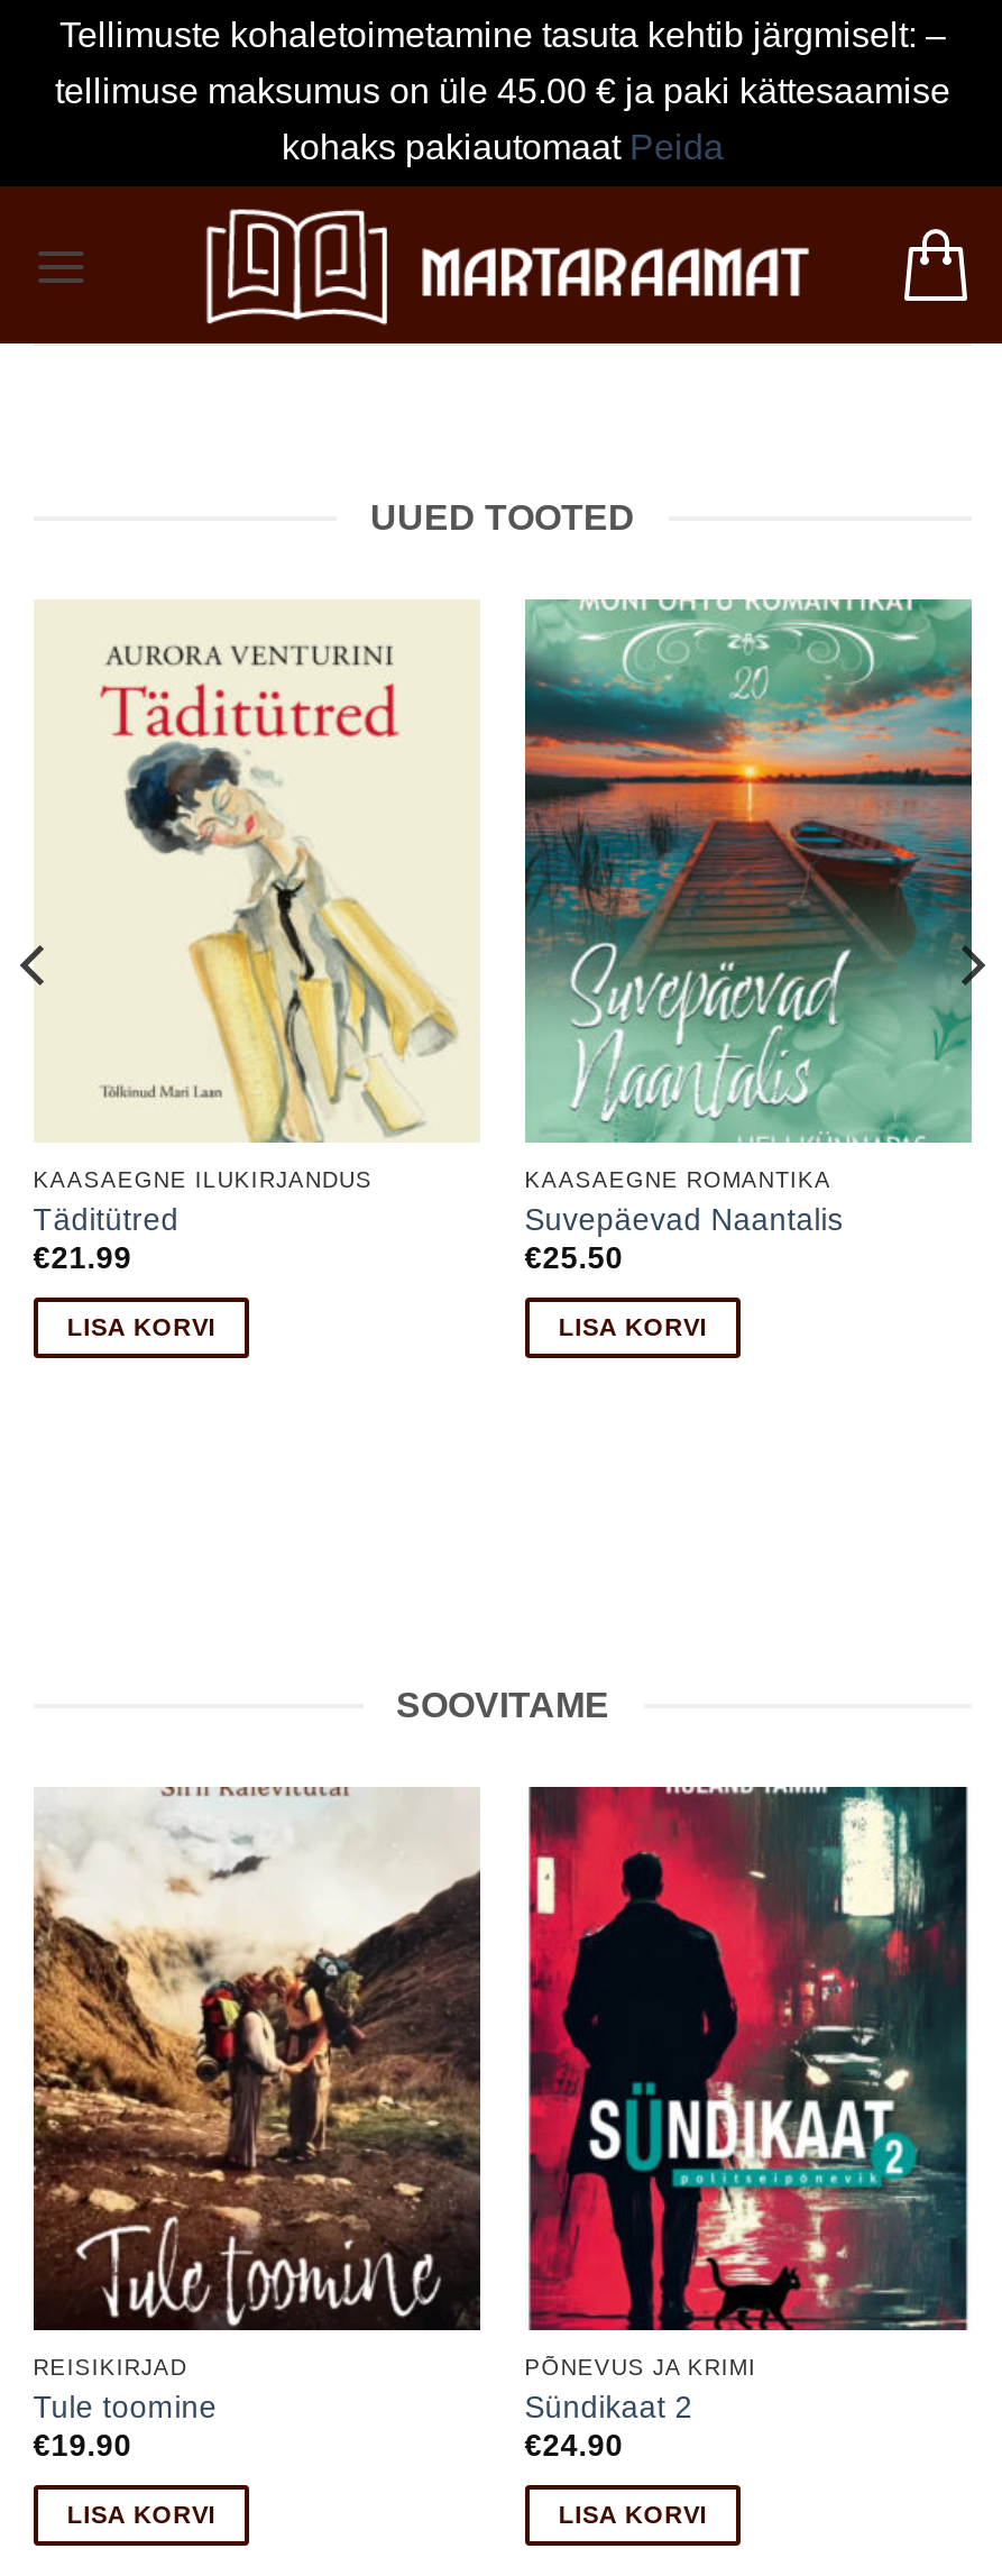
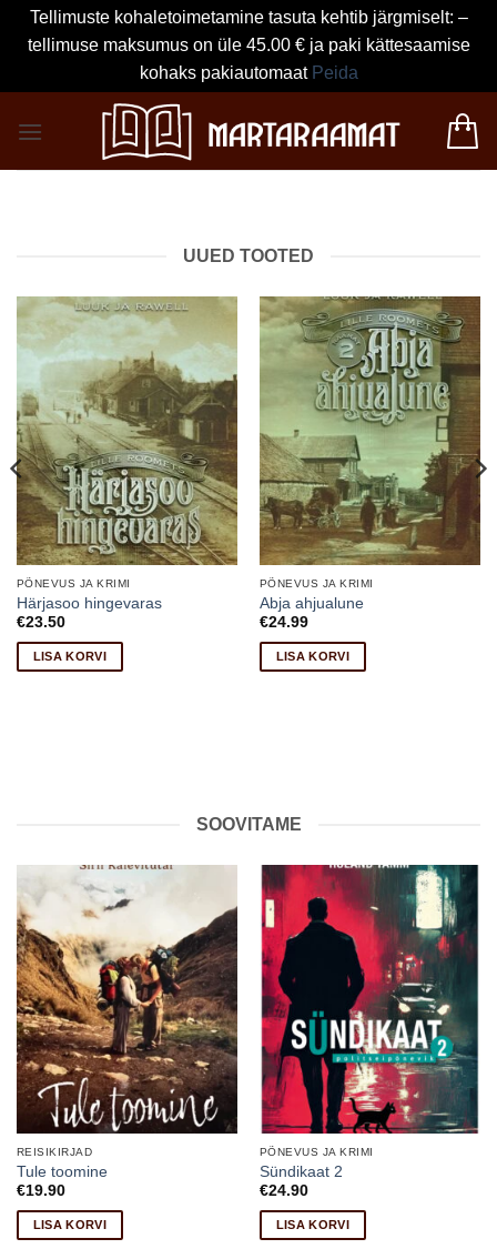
- [image]
- KAASAEGNE ILUKIRJANDUS
- Täditütred
- €21.99
+ [image]
+ PÕNEVUS JA KRIMI
+ Härjasoo hingevaras
+ €23.50

- [image]
- KAASAEGNE ROMANTIKA
- Suvepäevad Naantalis
- €25.50
+ [image]
+ PÕNEVUS JA KRIMI
+ Abja ahjualune
+ €24.99
